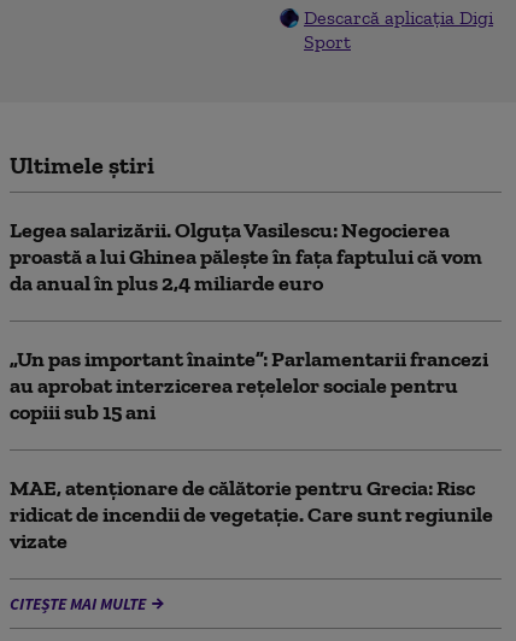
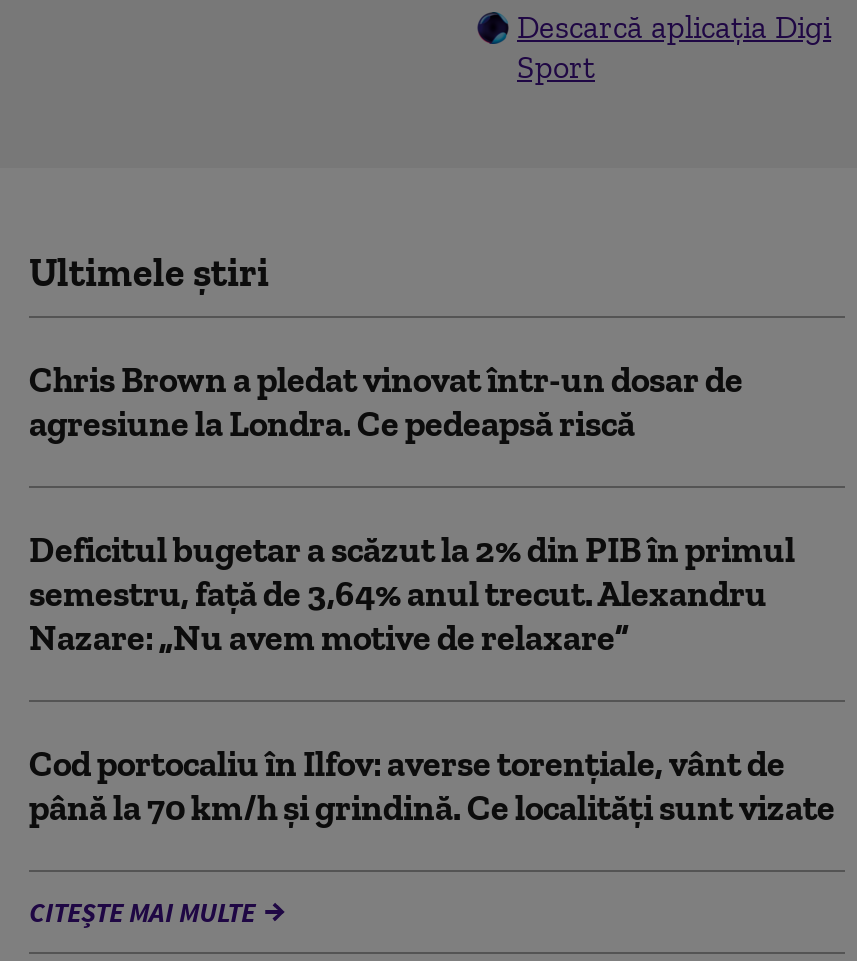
- Legea salarizării. Olguța Vasilescu: Negocierea
- proastă a lui Ghinea pălește în fața faptului că vom
- da anual în plus 2,4 miliarde euro
+ Chris Brown a pledat vinovat într-un dosar de
+ agresiune la Londra. Ce pedeapsă riscă

- „Un pas important înainte”: Parlamentarii francezi
- au aprobat interzicerea rețelelor sociale pentru
- copiii sub 15 ani
+ Deficitul bugetar a scăzut la 2% din PIB în primul
+ semestru, față de 3,64% anul trecut. Alexandru
+ Nazare: „Nu avem motive de relaxare”

- MAE, atenţionare de călătorie pentru Grecia: Risc
- ridicat de incendii de vegetaţie. Care sunt regiunile
- vizate
+ Cod portocaliu în Ilfov: averse torențiale, vânt de
+ până la 70 km/h și grindină. Ce localități sunt vizate
